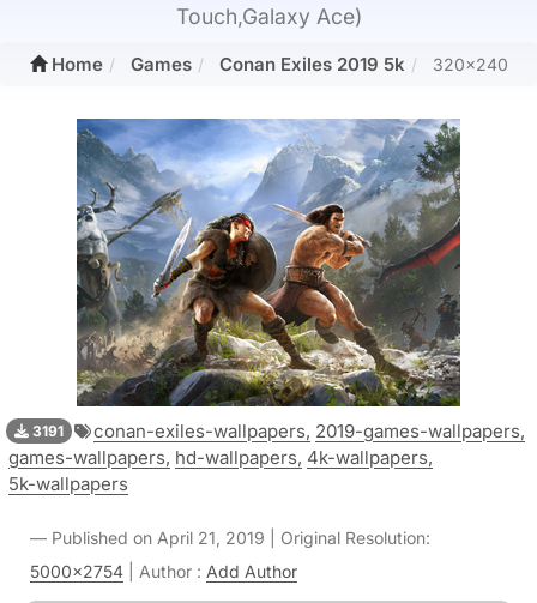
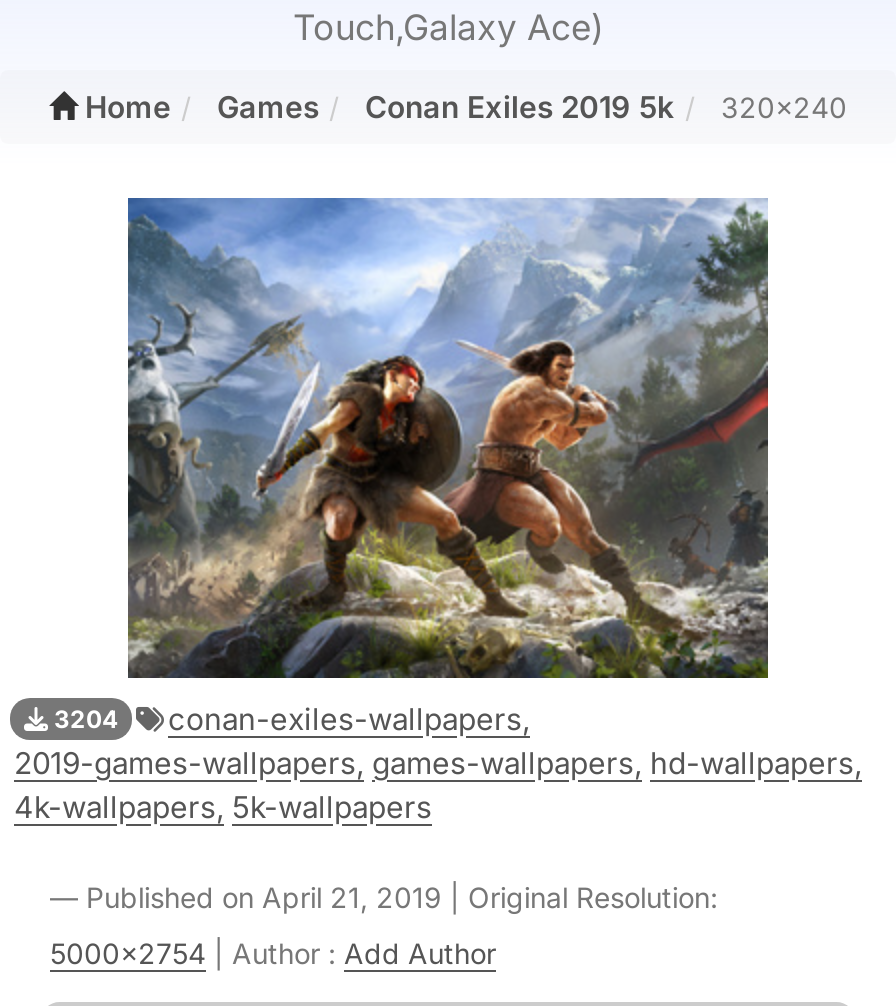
- 3191
- conan-exiles-wallpapers, 2019-games-wallpapers,
- games-wallpapers, hd-wallpapers, 4k-wallpapers,
- 5k-wallpapers
+ 3204
+ conan-exiles-wallpapers,
+ 2019-games-wallpapers, games-wallpapers, hd-wallpapers,
+ 4k-wallpapers, 5k-wallpapers
